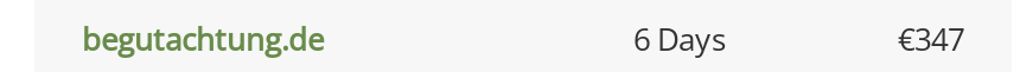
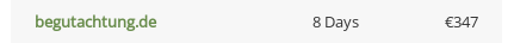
- 6 Days
+ 8 Days
